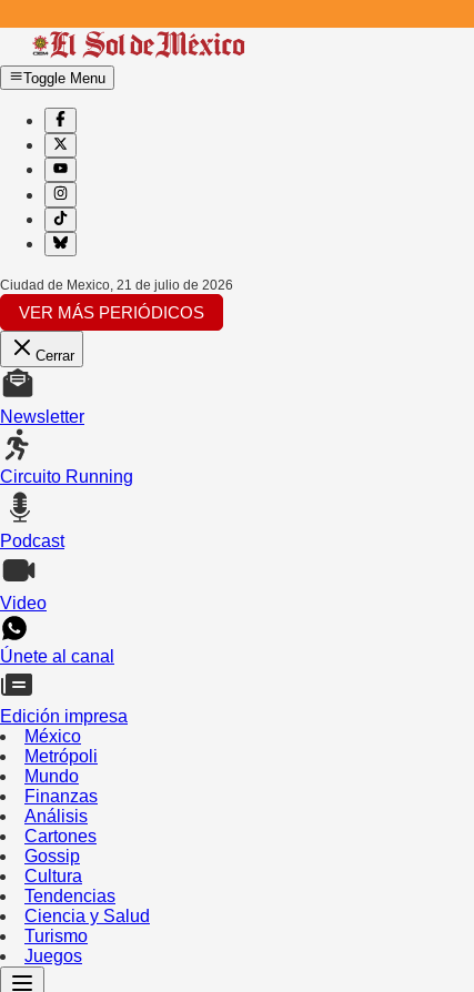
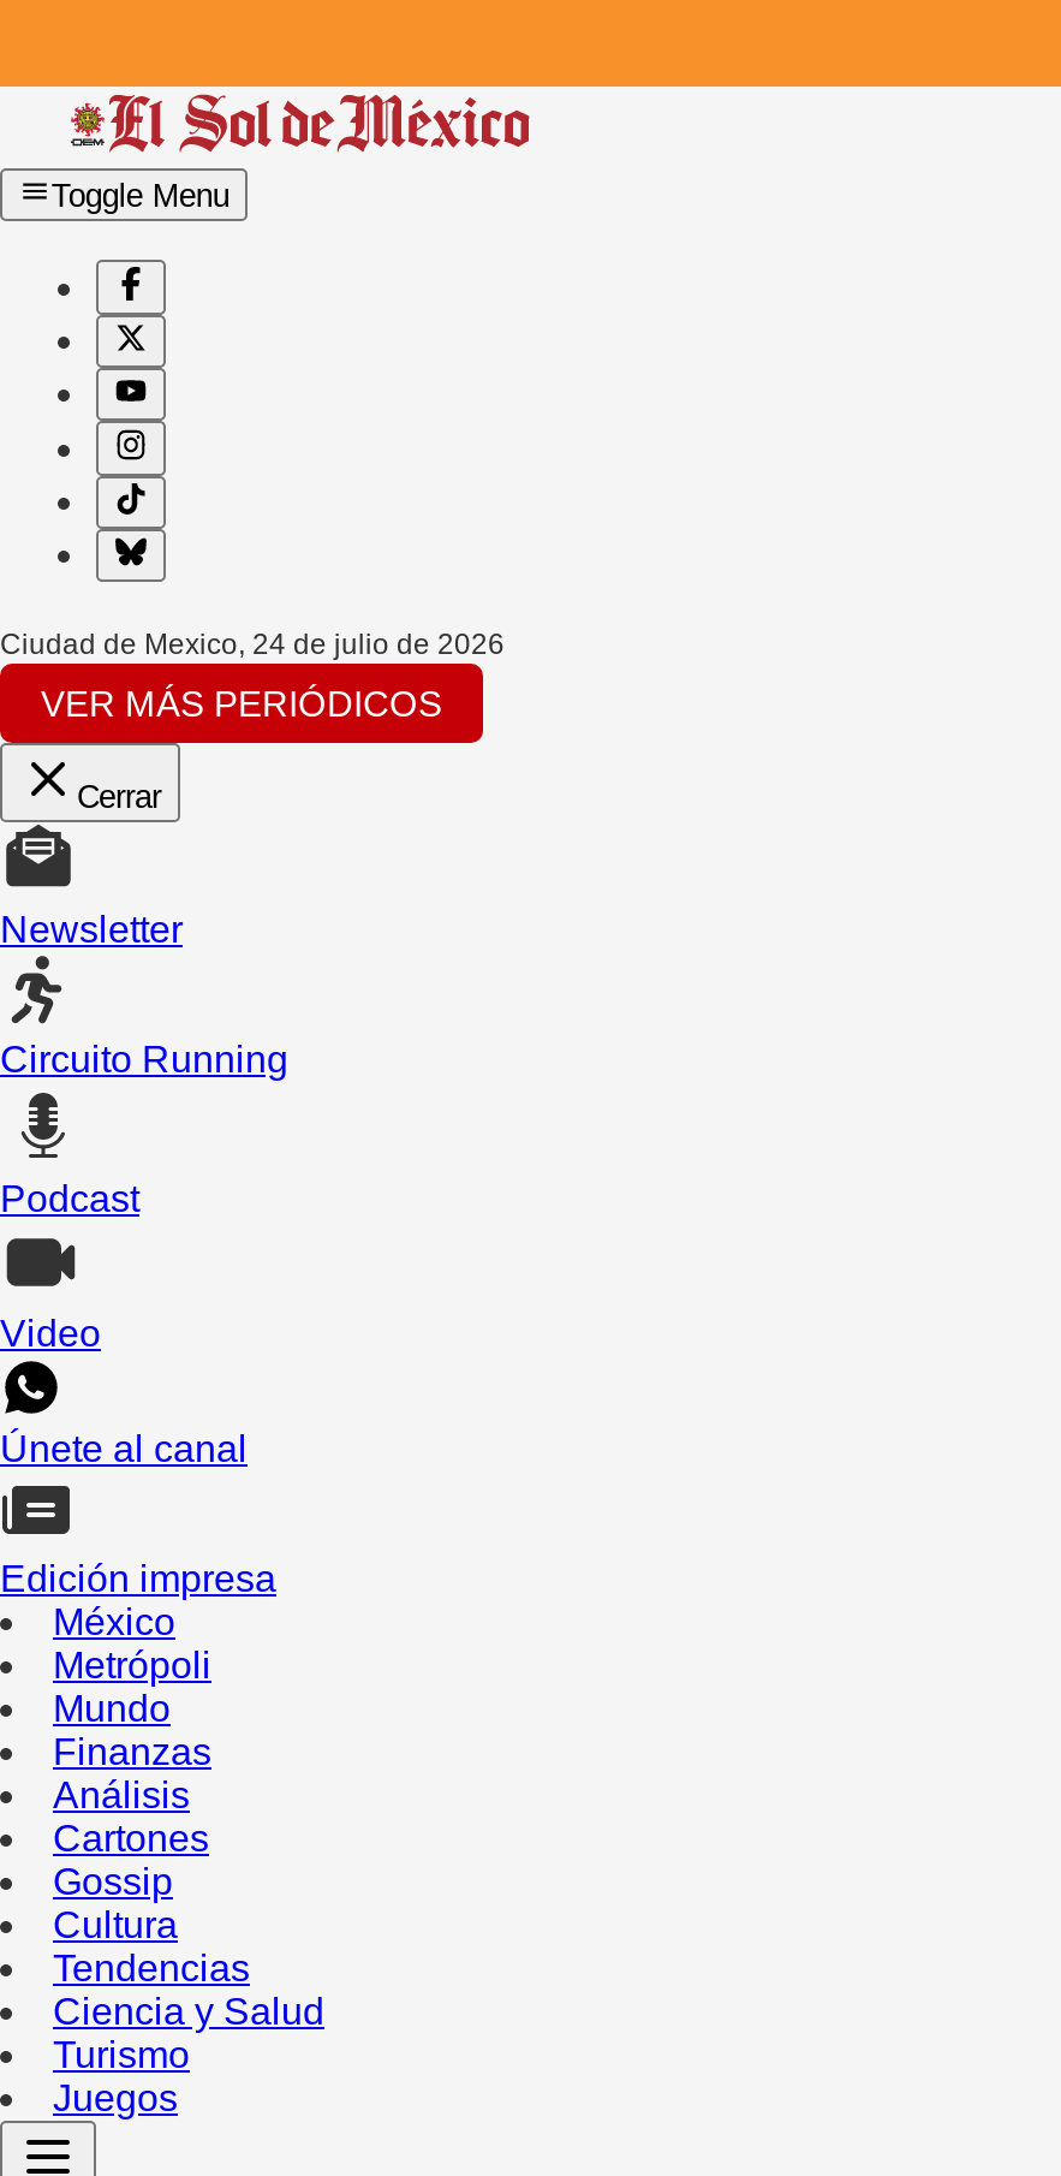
- Ciudad de Mexico, 21 de julio de 2026
+ Ciudad de Mexico, 24 de julio de 2026
